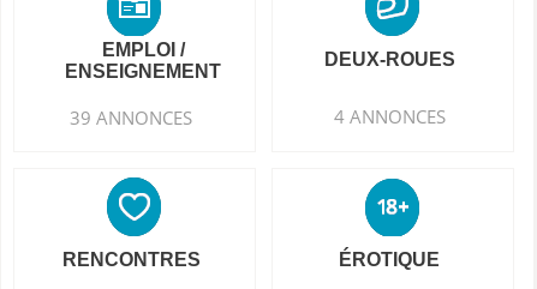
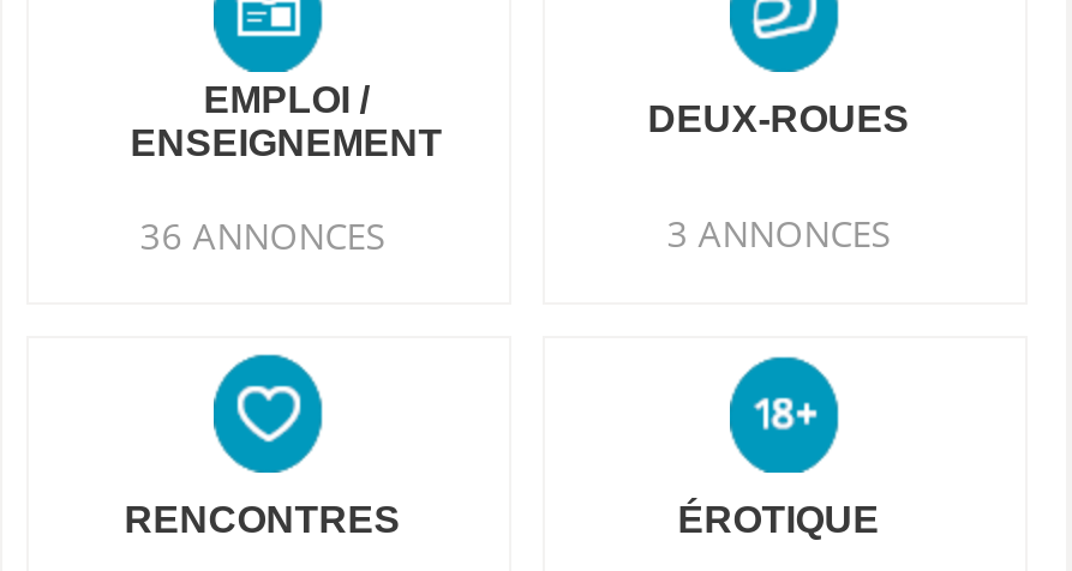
- 39 ANNONCES
+ 36 ANNONCES

- 4 ANNONCES
+ 3 ANNONCES
